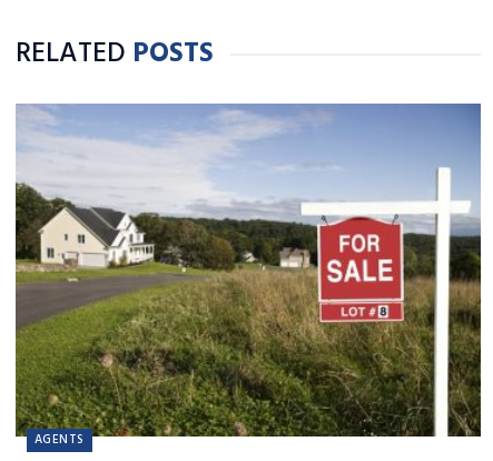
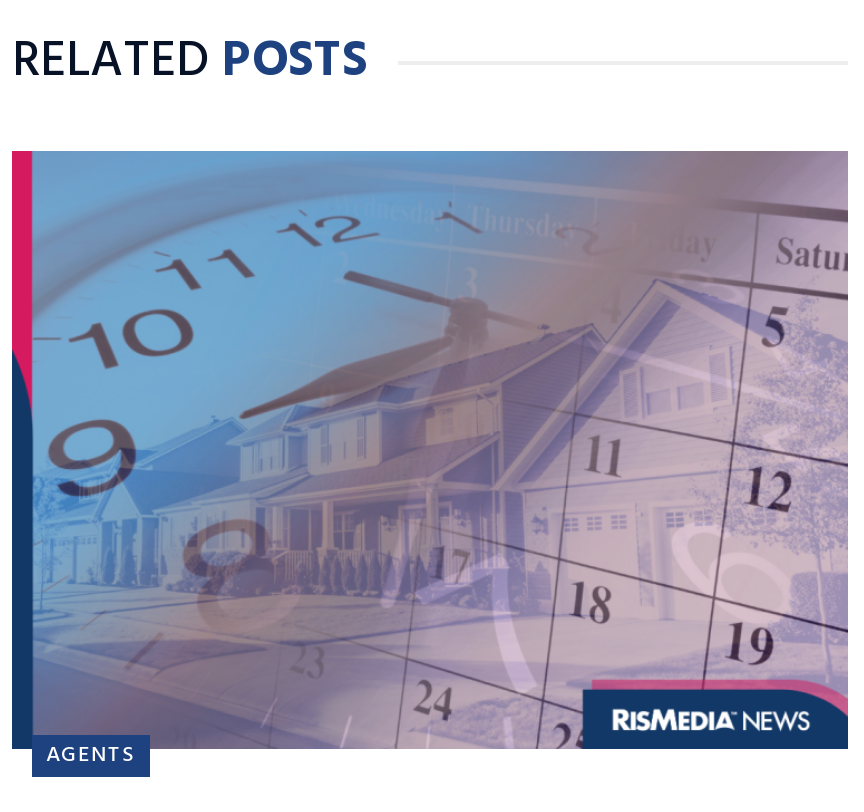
- [image]
+ [image]
